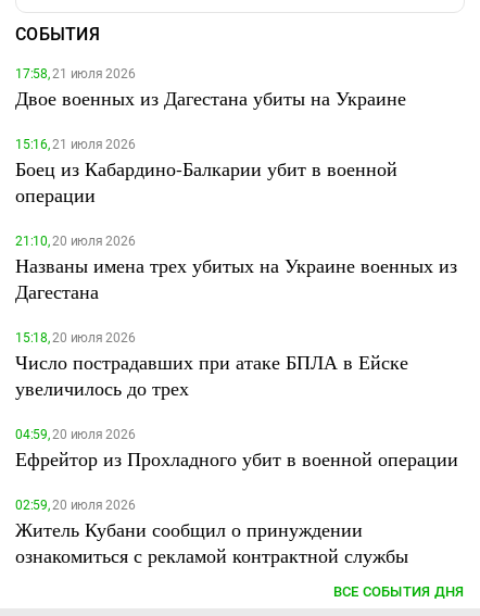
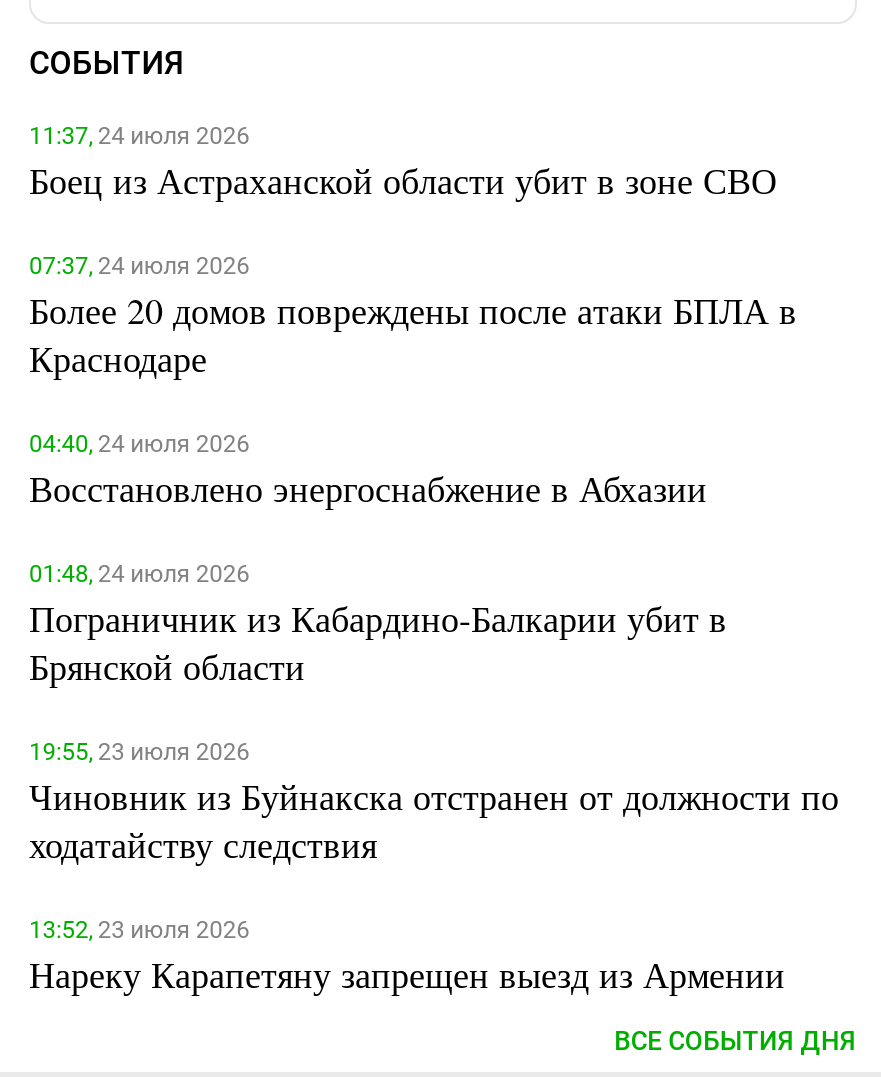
- 17:58, 21 июля 2026
- Двое военных из Дагестана убиты на Украине
+ 11:37, 24 июля 2026
+ Боец из Астраханской области убит в зоне СВО

- 15:16, 21 июля 2026
- Боец из Кабардино-Балкарии убит в военной
- операции
+ 07:37, 24 июля 2026
+ Более 20 домов повреждены после атаки БПЛА в
+ Краснодаре

- 21:10, 20 июля 2026
- Названы имена трех убитых на Украине военных из
- Дагестана
+ 04:40, 24 июля 2026
+ Восстановлено энергоснабжение в Абхазии

- 15:18, 20 июля 2026
- Число пострадавших при атаке БПЛА в Ейске
- увеличилось до трех
+ 01:48, 24 июля 2026
+ Пограничник из Кабардино-Балкарии убит в
+ Брянской области

- 04:59, 20 июля 2026
- Ефрейтор из Прохладного убит в военной операции
+ 19:55, 23 июля 2026
+ Чиновник из Буйнакска отстранен от должности по
+ ходатайству следствия

- 02:59, 20 июля 2026
- Житель Кубани сообщил о принуждении
- ознакомиться с рекламой контрактной службы
+ 13:52, 23 июля 2026
+ Нареку Карапетяну запрещен выезд из Армении
